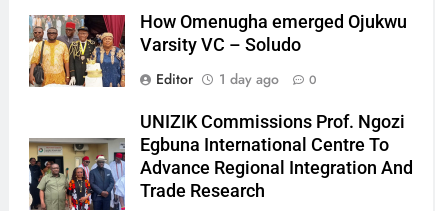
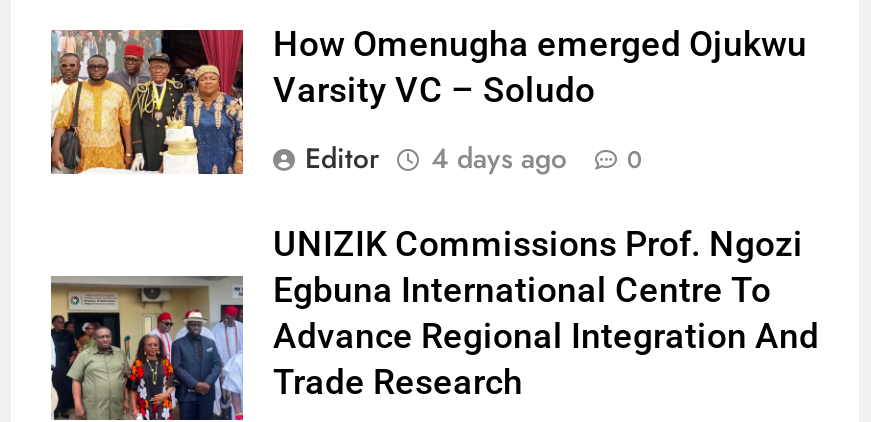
- Editor 1 day ago 0
+ Editor 4 days ago 0
